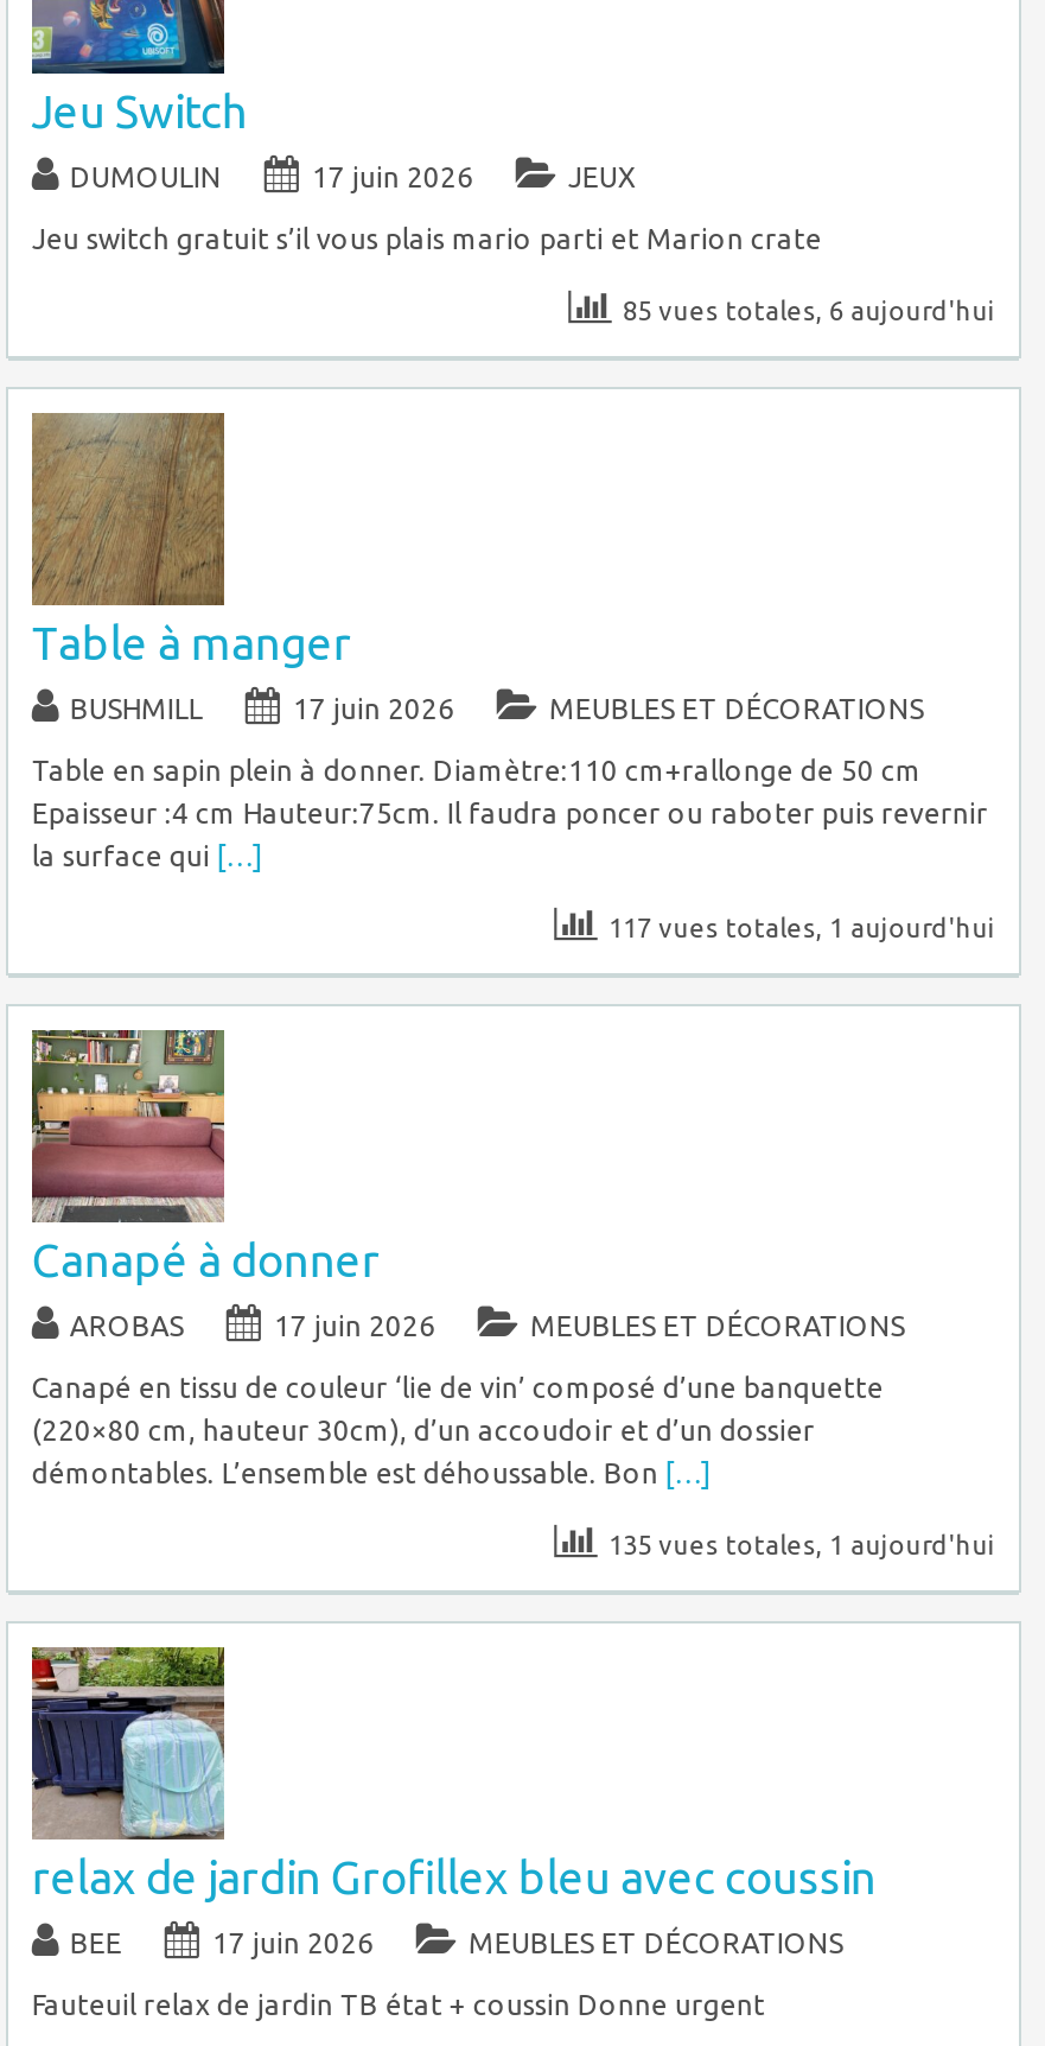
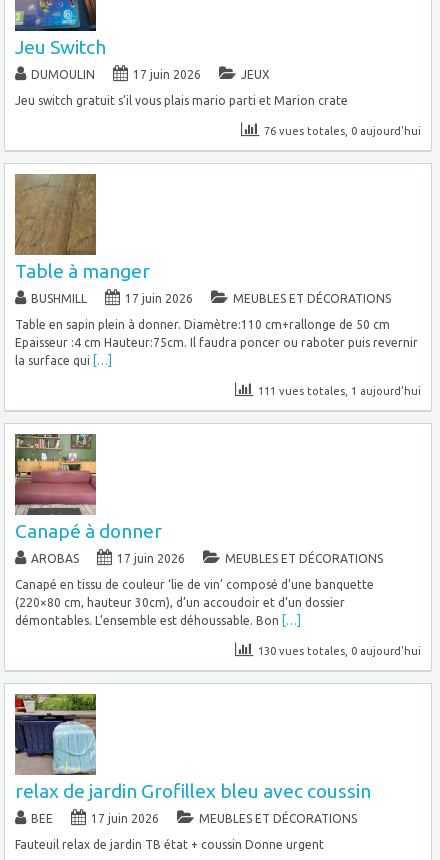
- 85 vues totales, 6 aujourd'hui
+ 76 vues totales, 0 aujourd'hui

- 117 vues totales, 1 aujourd'hui
+ 111 vues totales, 1 aujourd'hui

- 135 vues totales, 1 aujourd'hui
+ 130 vues totales, 0 aujourd'hui
